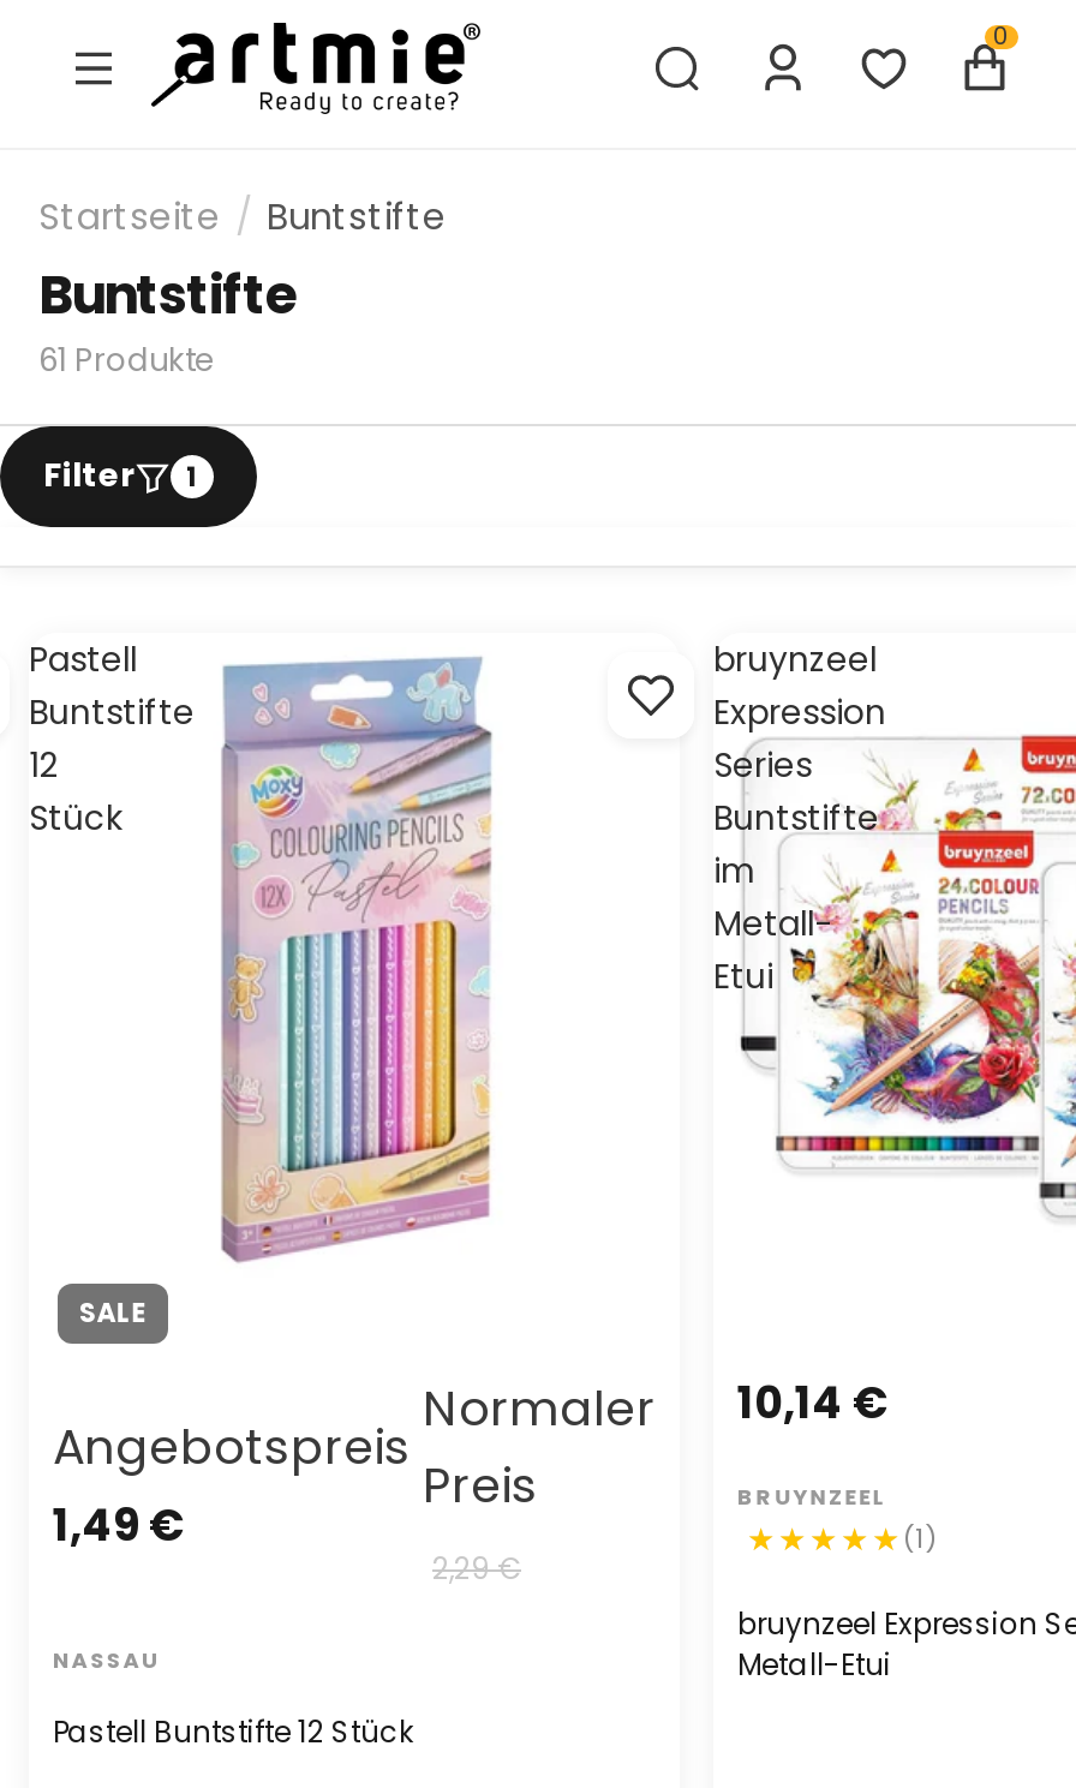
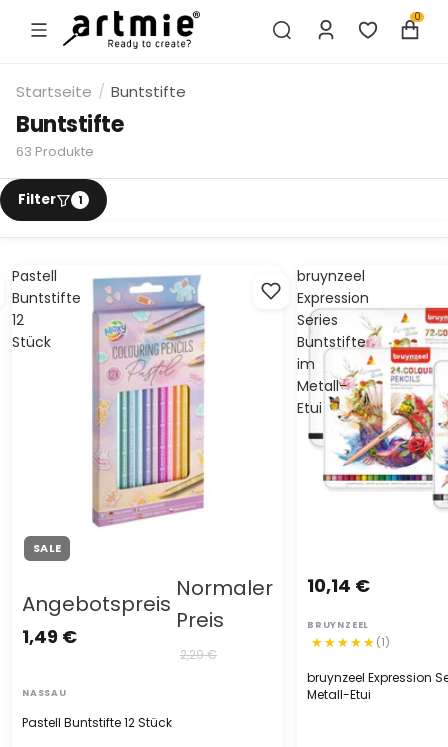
- 61 Produkte
+ 63 Produkte
